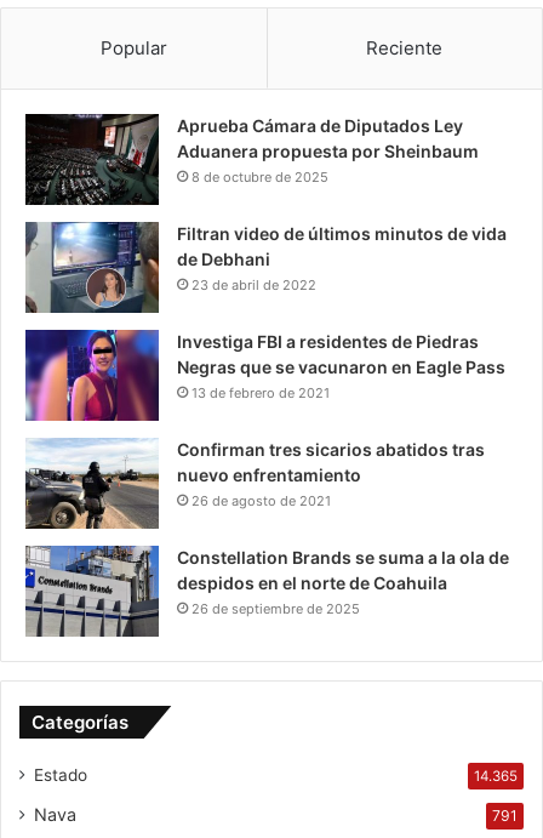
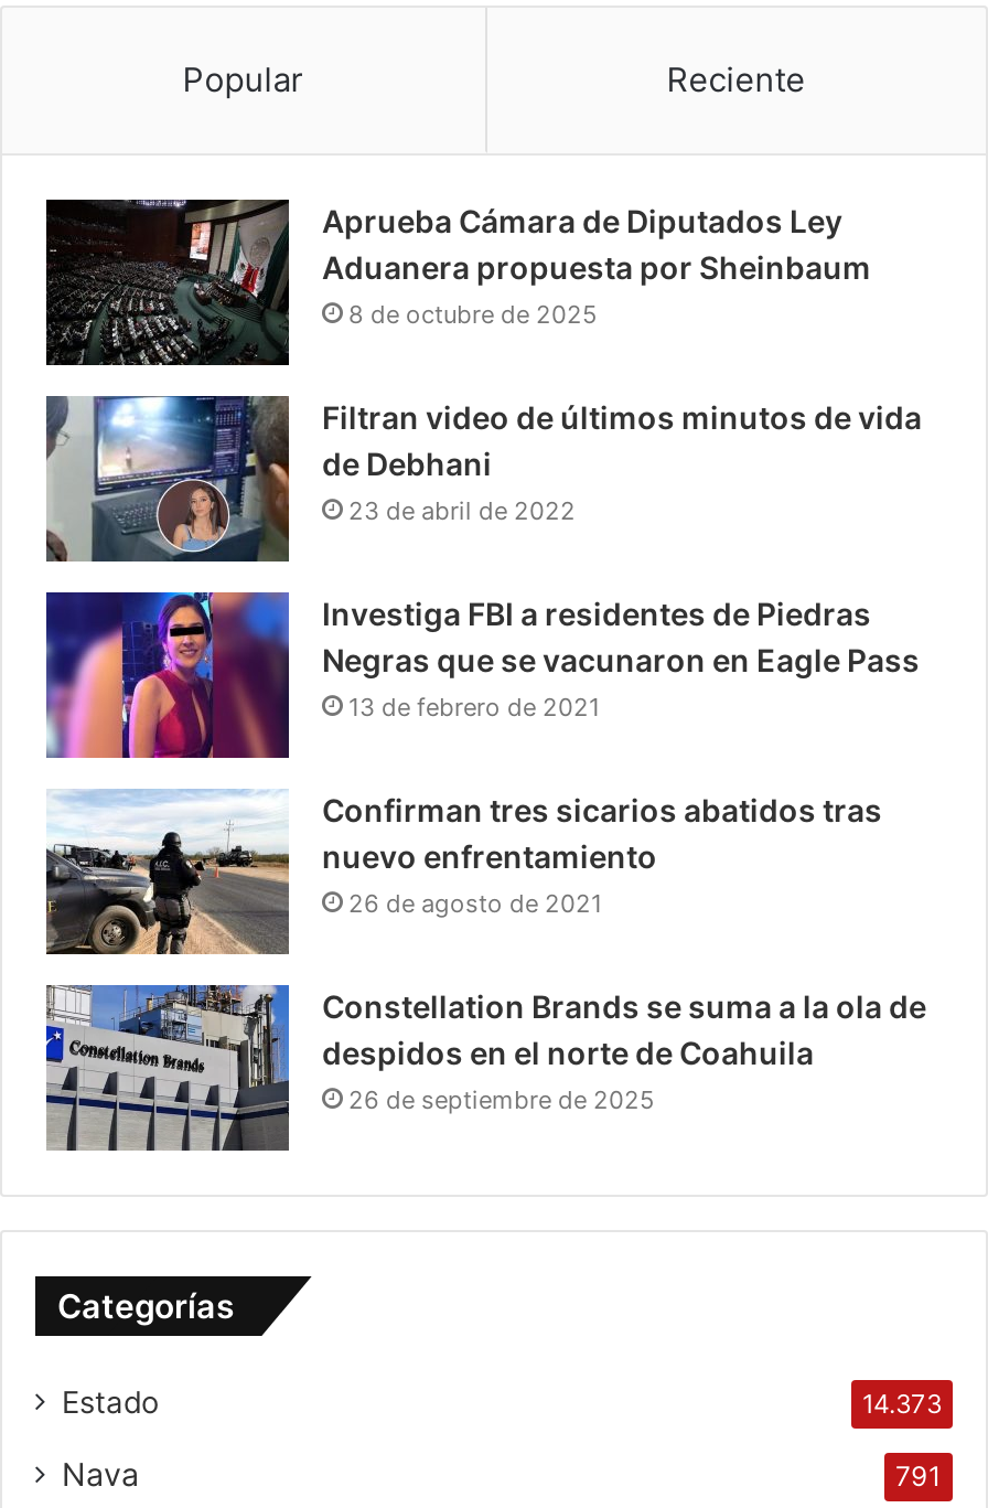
- 14.365
+ 14.373
